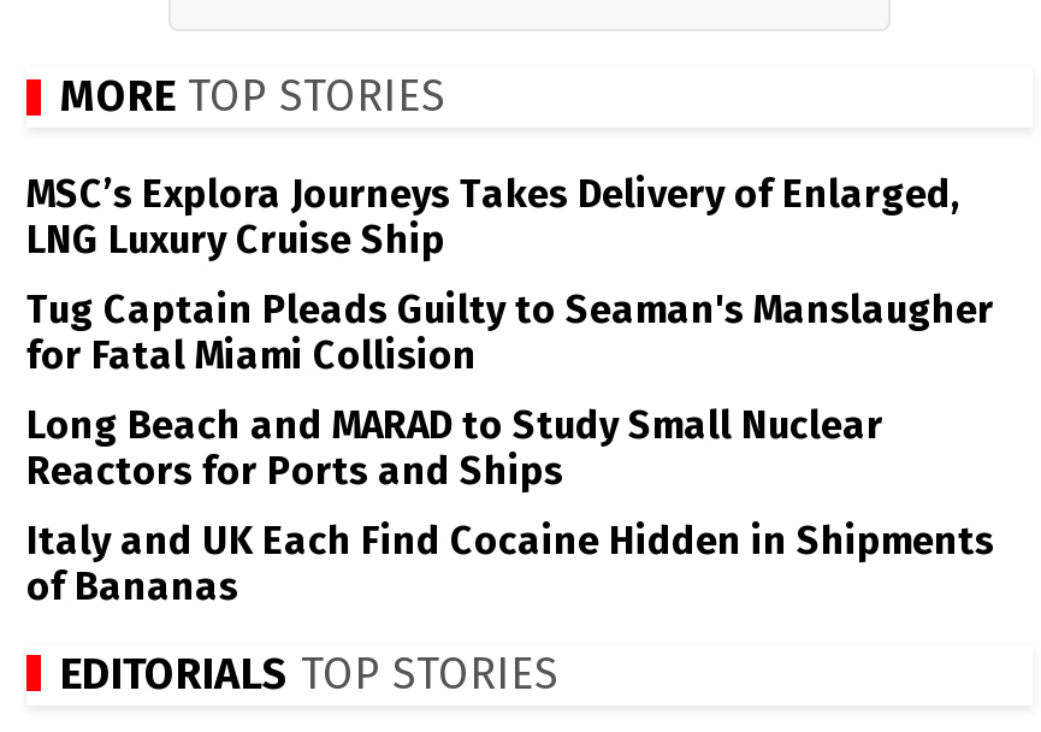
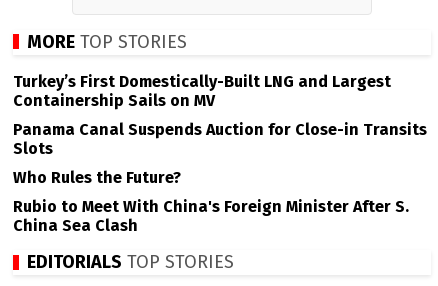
- MSC’s Explora Journeys Takes Delivery of Enlarged,
- LNG Luxury Cruise Ship
+ Turkey’s First Domestically-Built LNG and Largest
+ Containership Sails on MV

- Tug Captain Pleads Guilty to Seaman's Manslaugher
- for Fatal Miami Collision
+ Panama Canal Suspends Auction for Close-in Transits
+ Slots

- Long Beach and MARAD to Study Small Nuclear
- Reactors for Ports and Ships
+ Who Rules the Future?

- Italy and UK Each Find Cocaine Hidden in Shipments
- of Bananas
+ Rubio to Meet With China's Foreign Minister After S.
+ China Sea Clash
